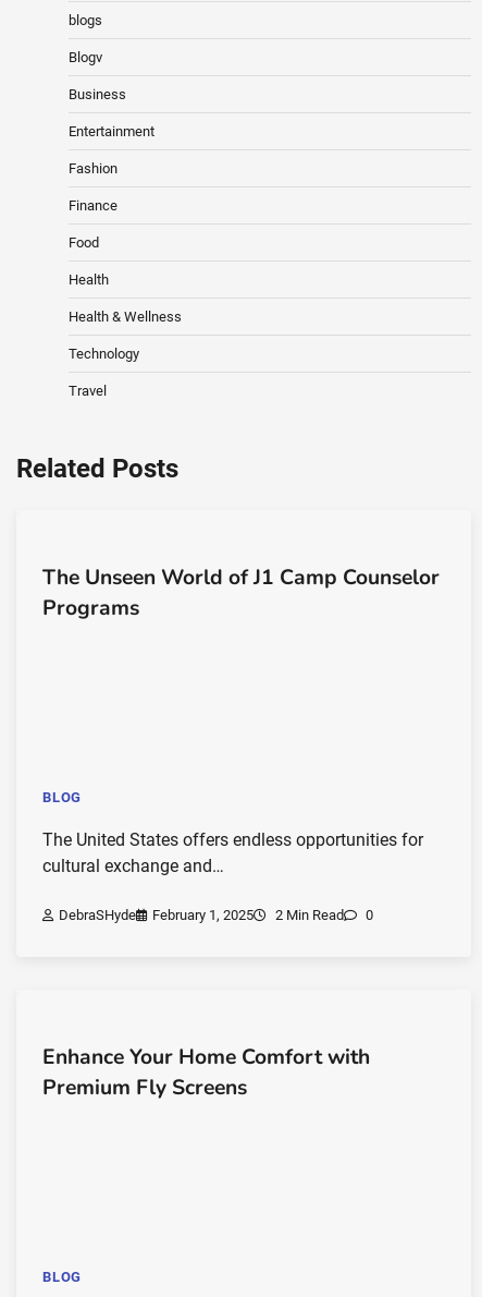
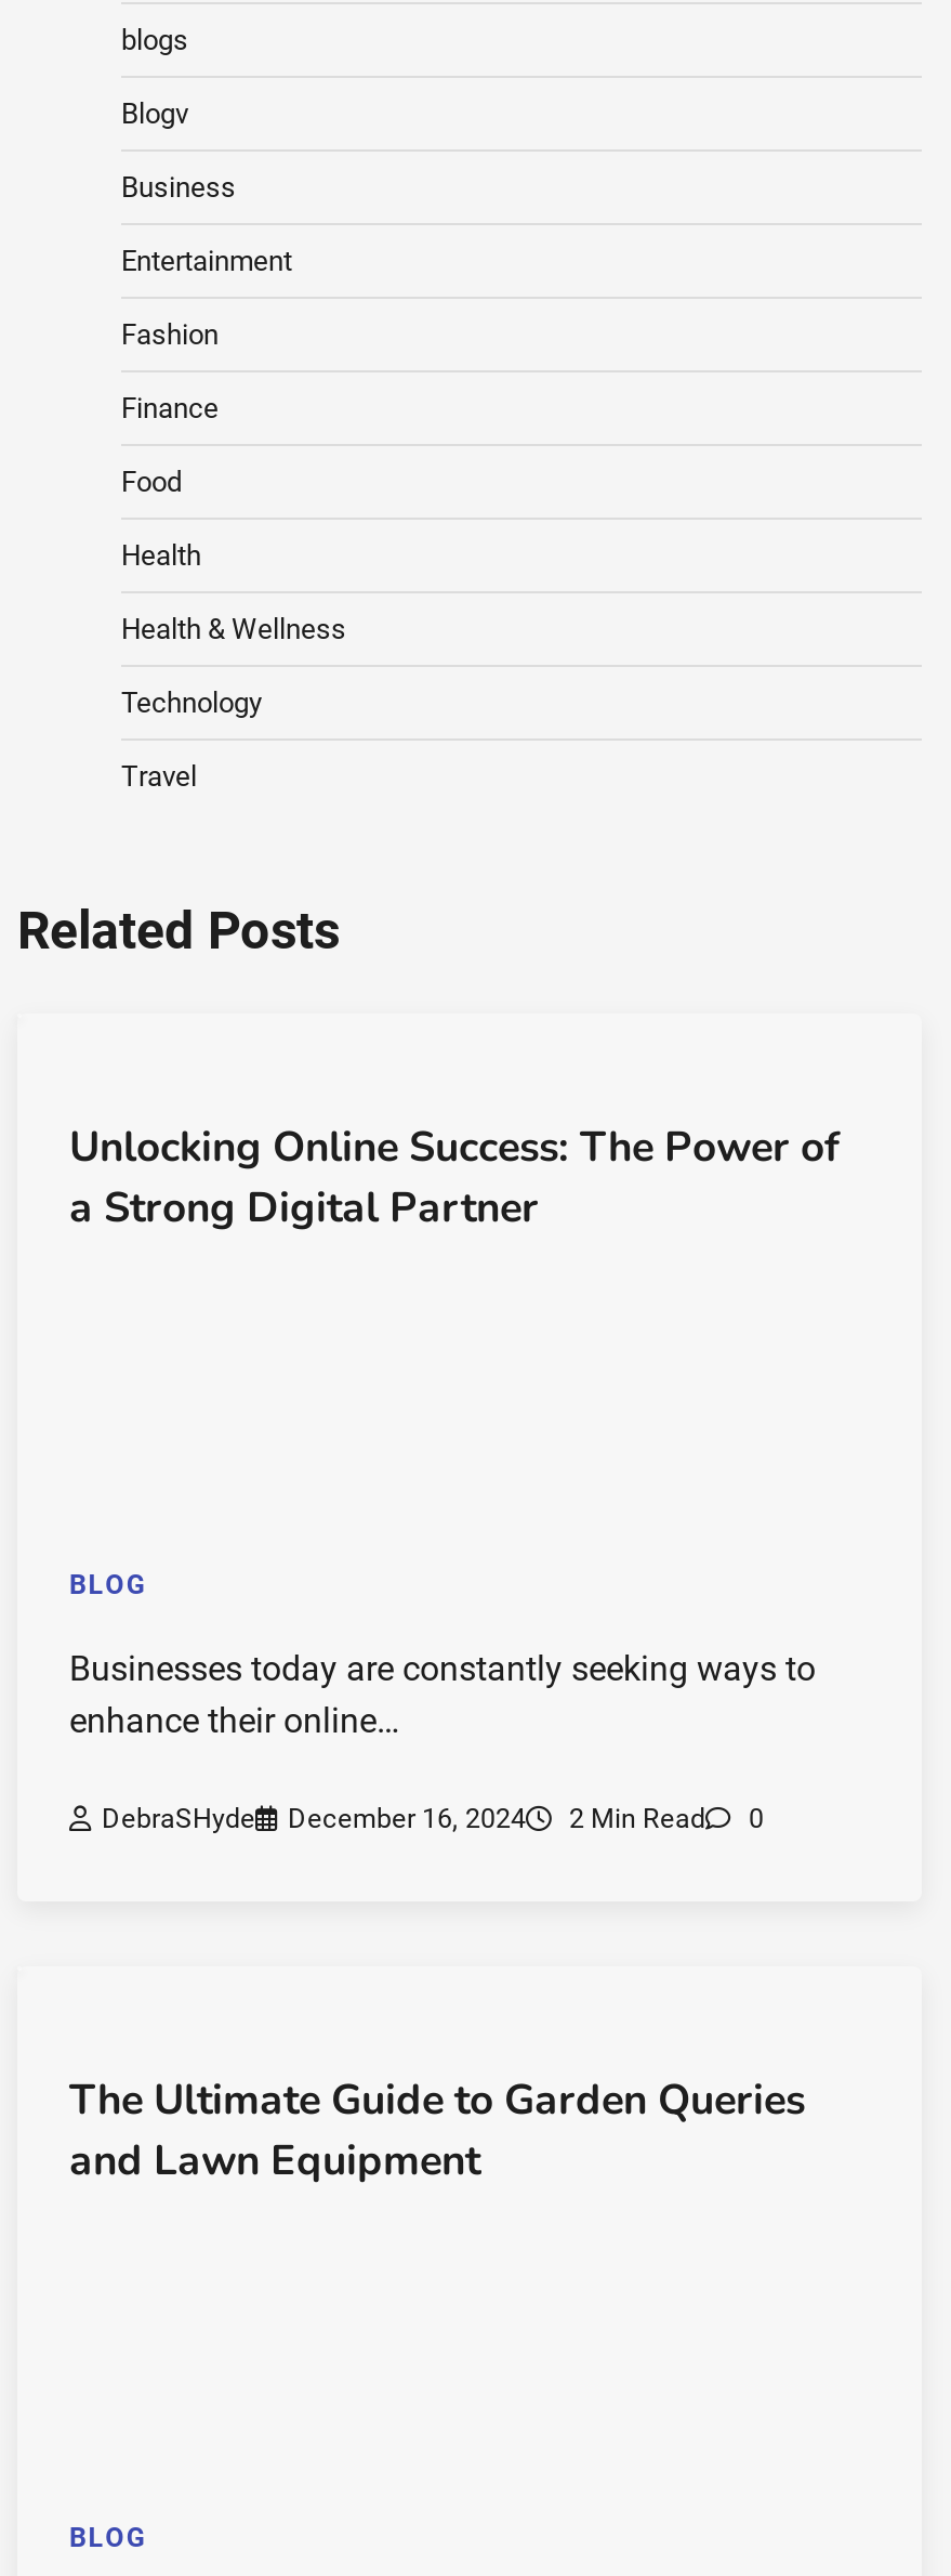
- The Unseen World of J1 Camp Counselor
- Programs
+ Unlocking Online Success: The Power of
+ a Strong Digital Partner

- The United States offers endless opportunities for
- cultural exchange and…
+ Businesses today are constantly seeking ways to
+ enhance their online…

- DebraSHyde February 1, 2025 2 Min Read 0
+ DebraSHyde December 16, 2024 2 Min Read 0

- Enhance Your Home Comfort with
- Premium Fly Screens
+ The Ultimate Guide to Garden Queries
+ and Lawn Equipment
